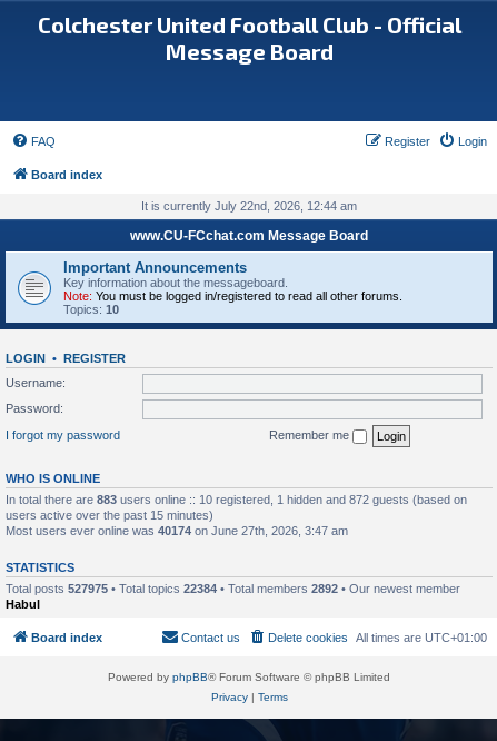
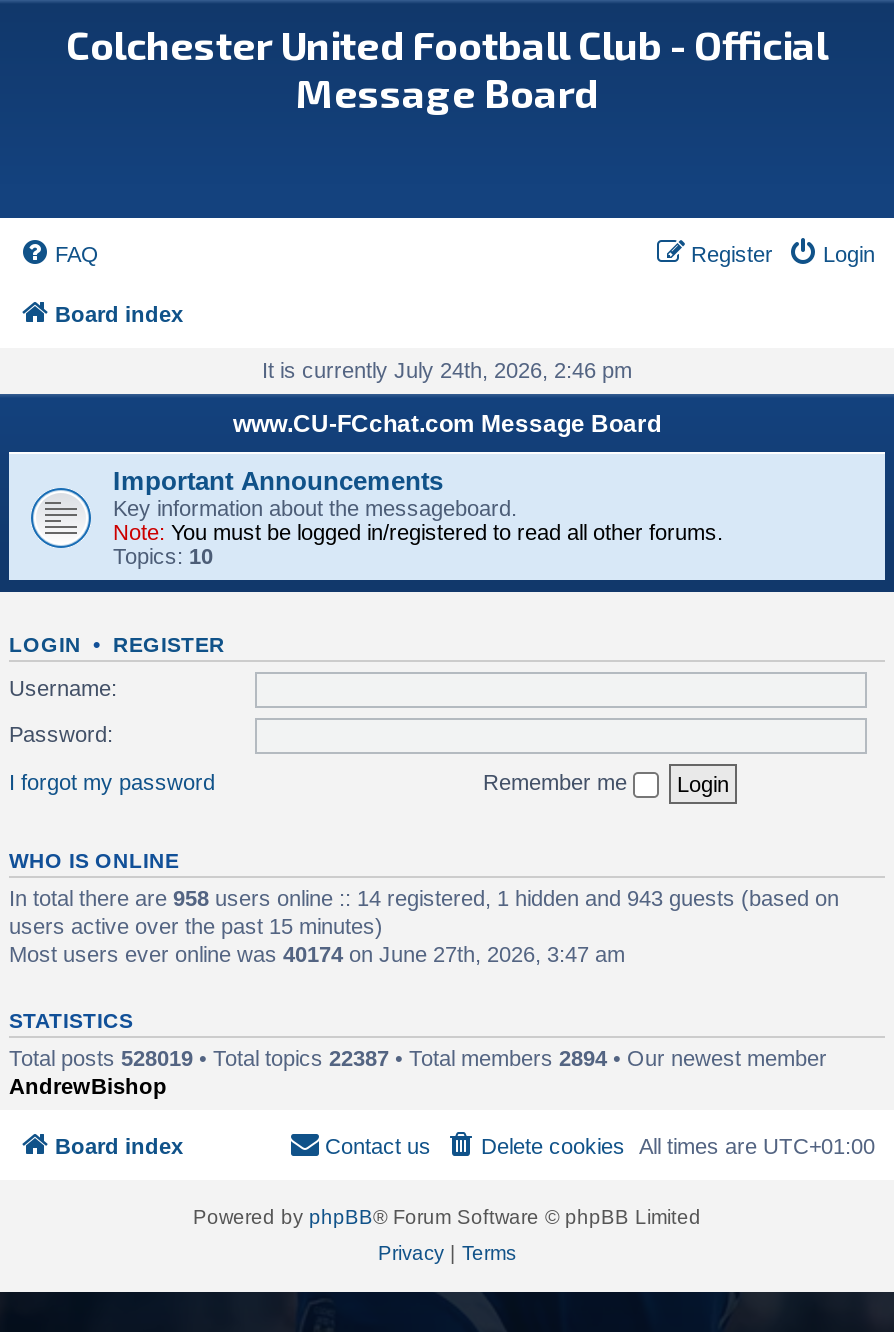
- It is currently July 22nd, 2026, 12:44 am
+ It is currently July 24th, 2026, 2:46 pm

- In total there are 883 users online :: 10 registered, 1 hidden and 872 guests (based on
+ In total there are 958 users online :: 14 registered, 1 hidden and 943 guests (based on

- Total posts 527975 • Total topics 22384 • Total members 2892 • Our newest member
- Habul
+ Total posts 528019 • Total topics 22387 • Total members 2894 • Our newest member
+ AndrewBishop
